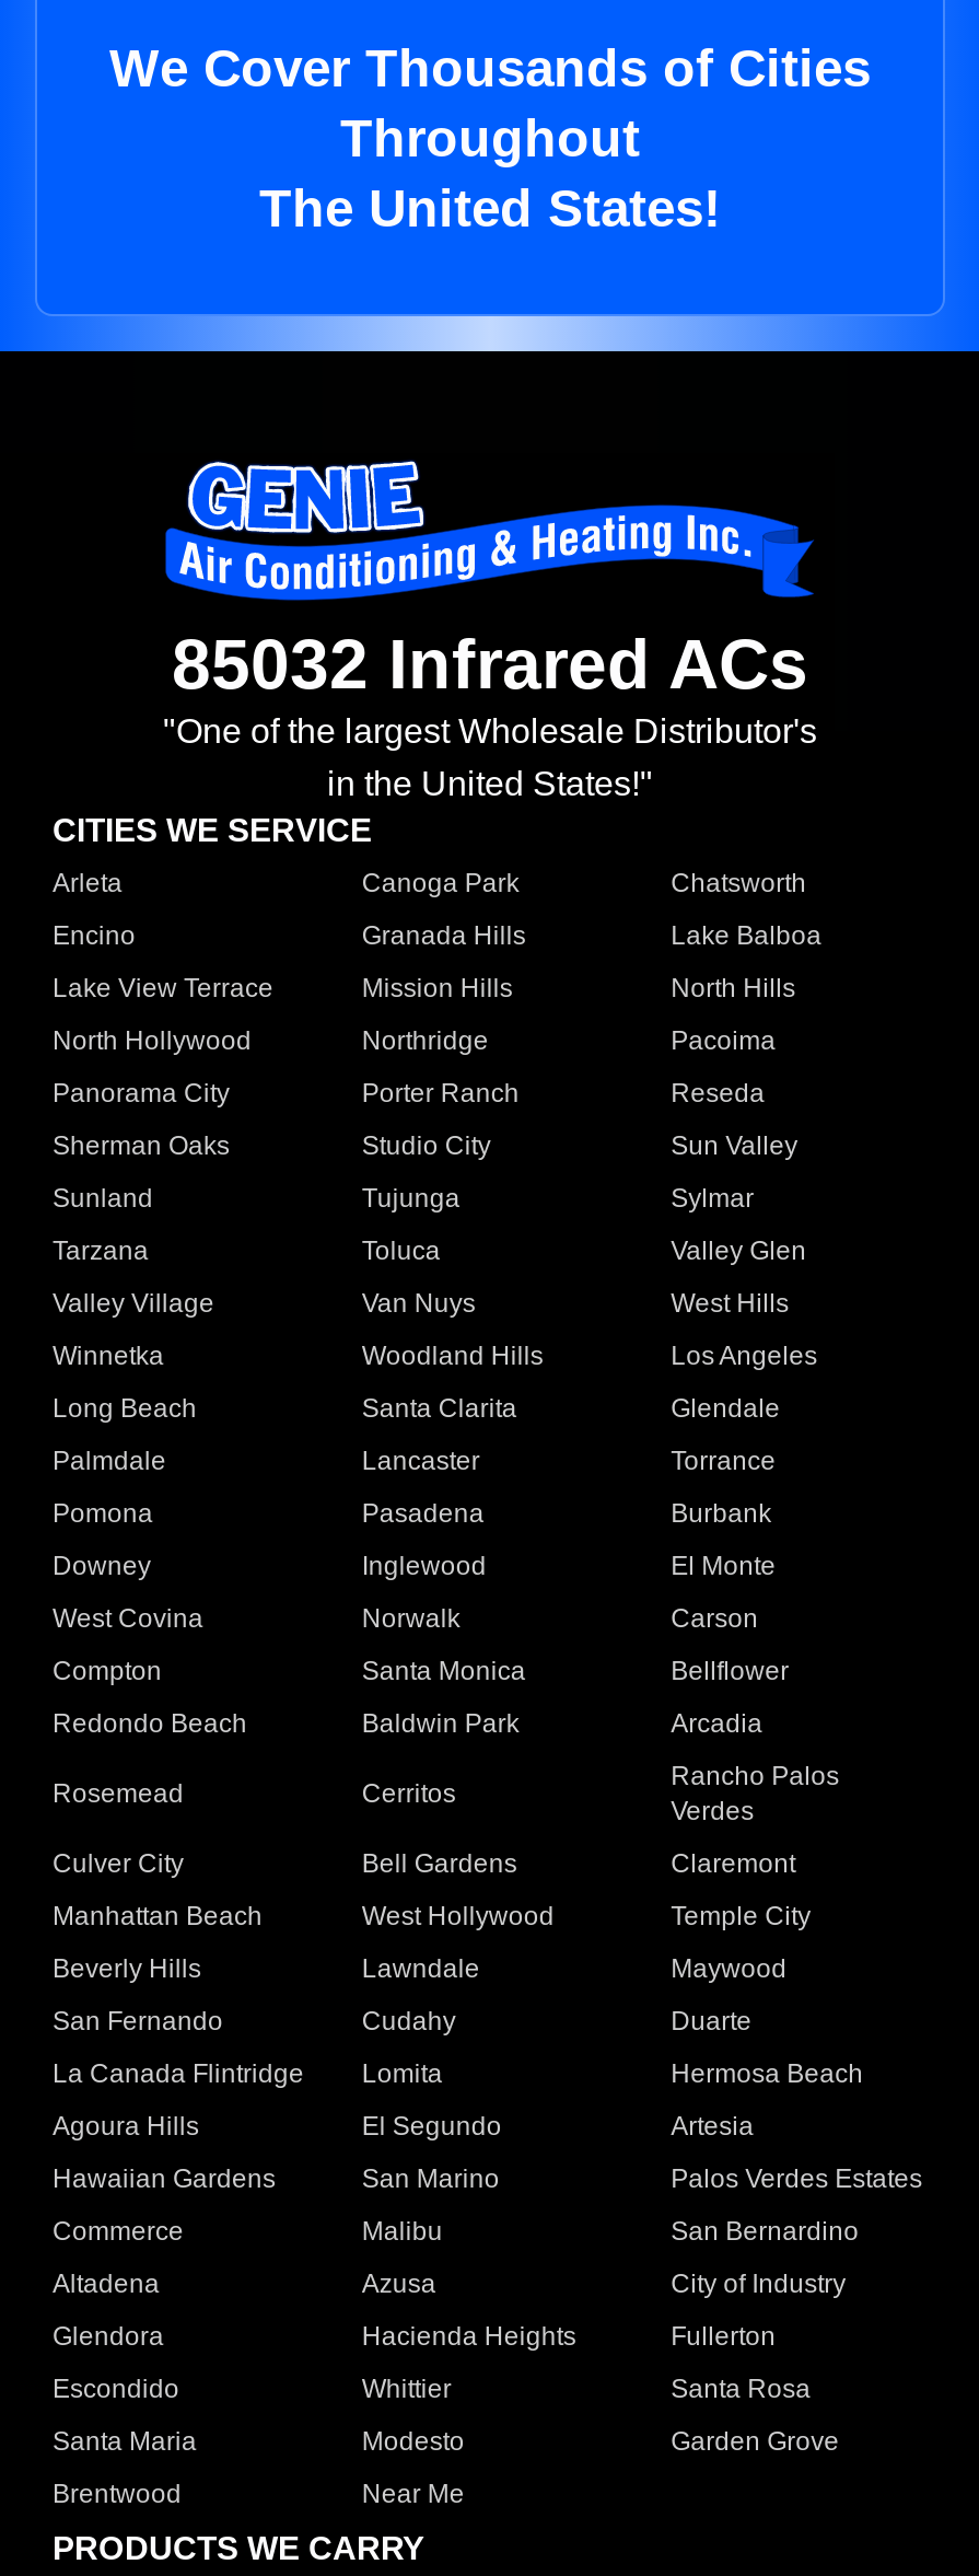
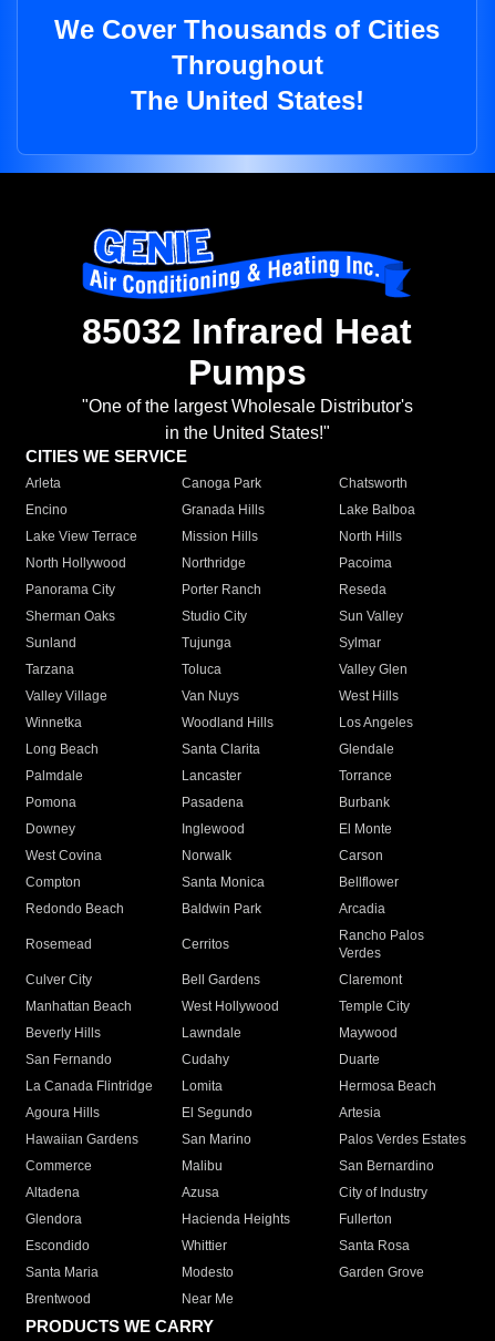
- 85032 Infrared ACs
+ 85032 Infrared Heat
+ Pumps
